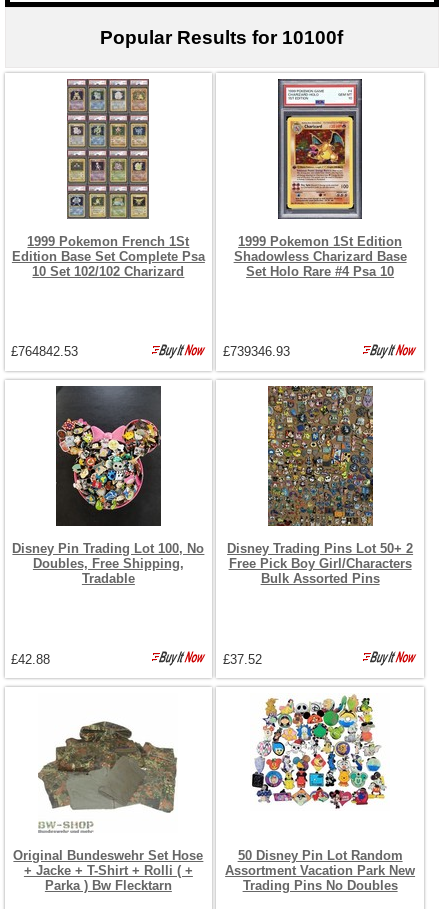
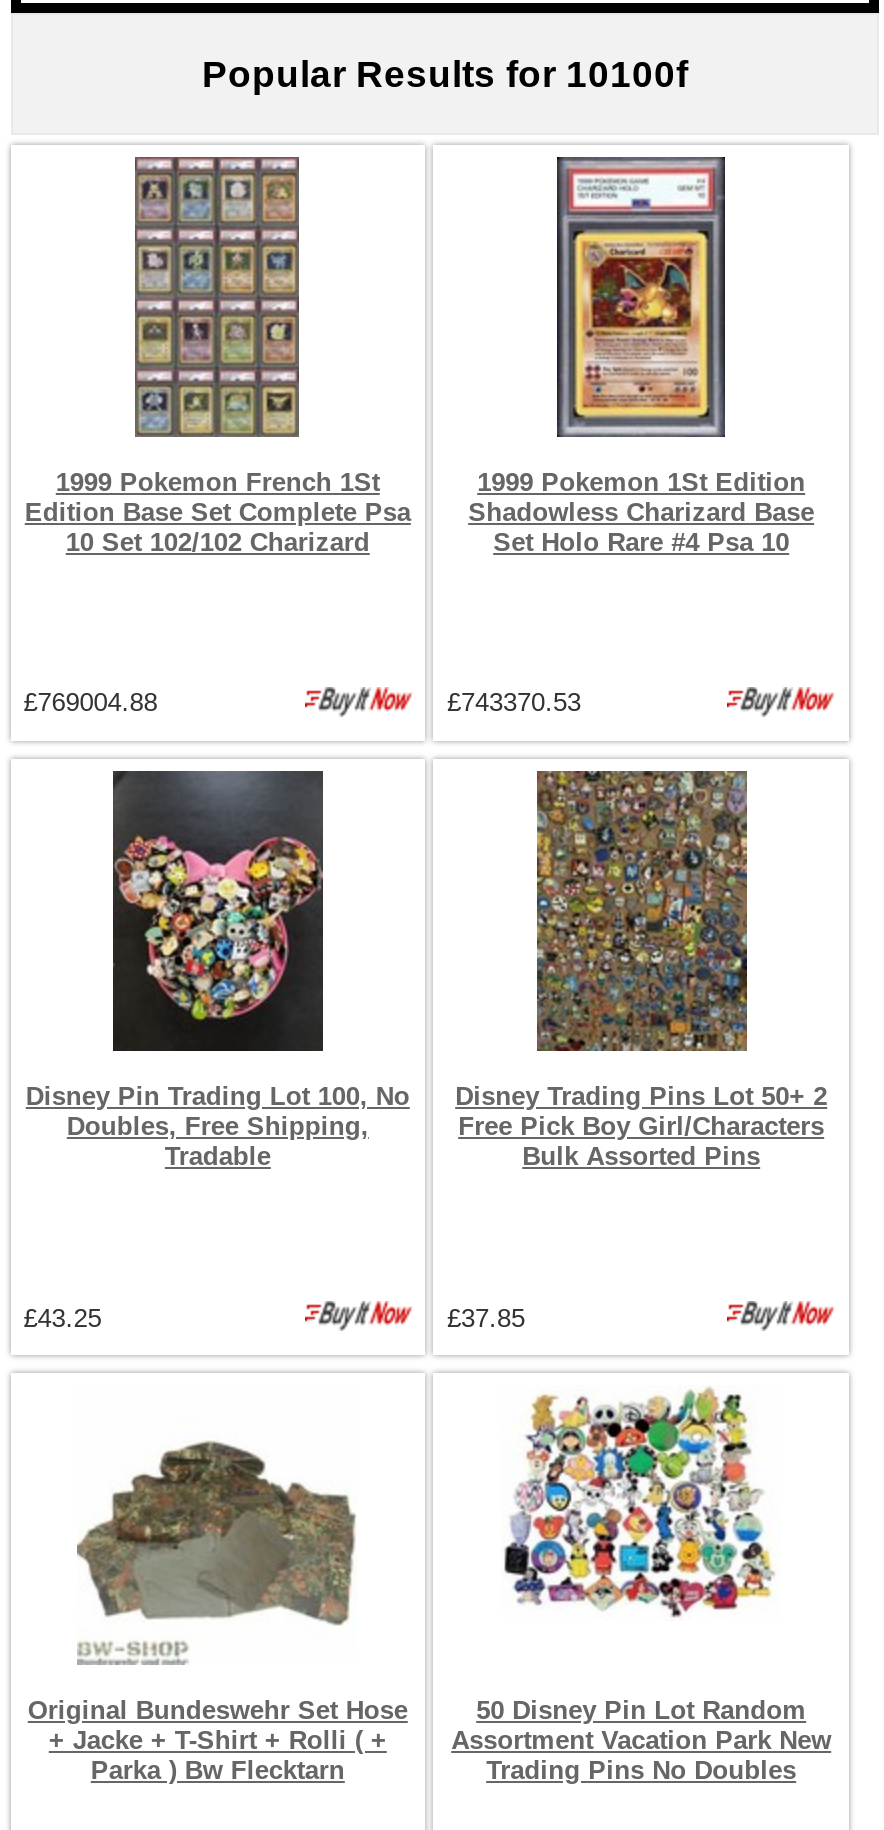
- £764842.53
+ £769004.88

- £739346.93
+ £743370.53

- £42.88
+ £43.25

- £37.52
+ £37.85
